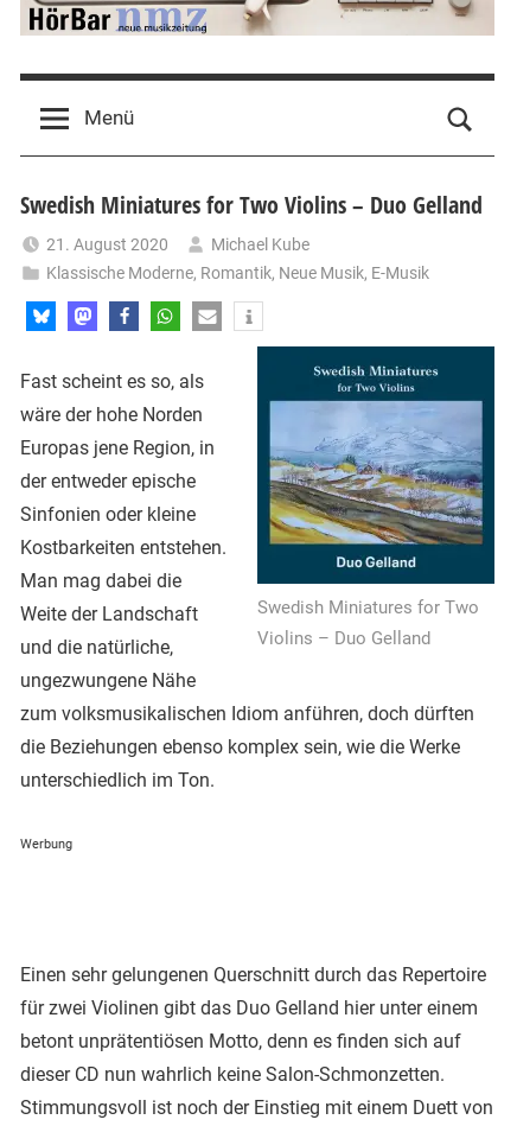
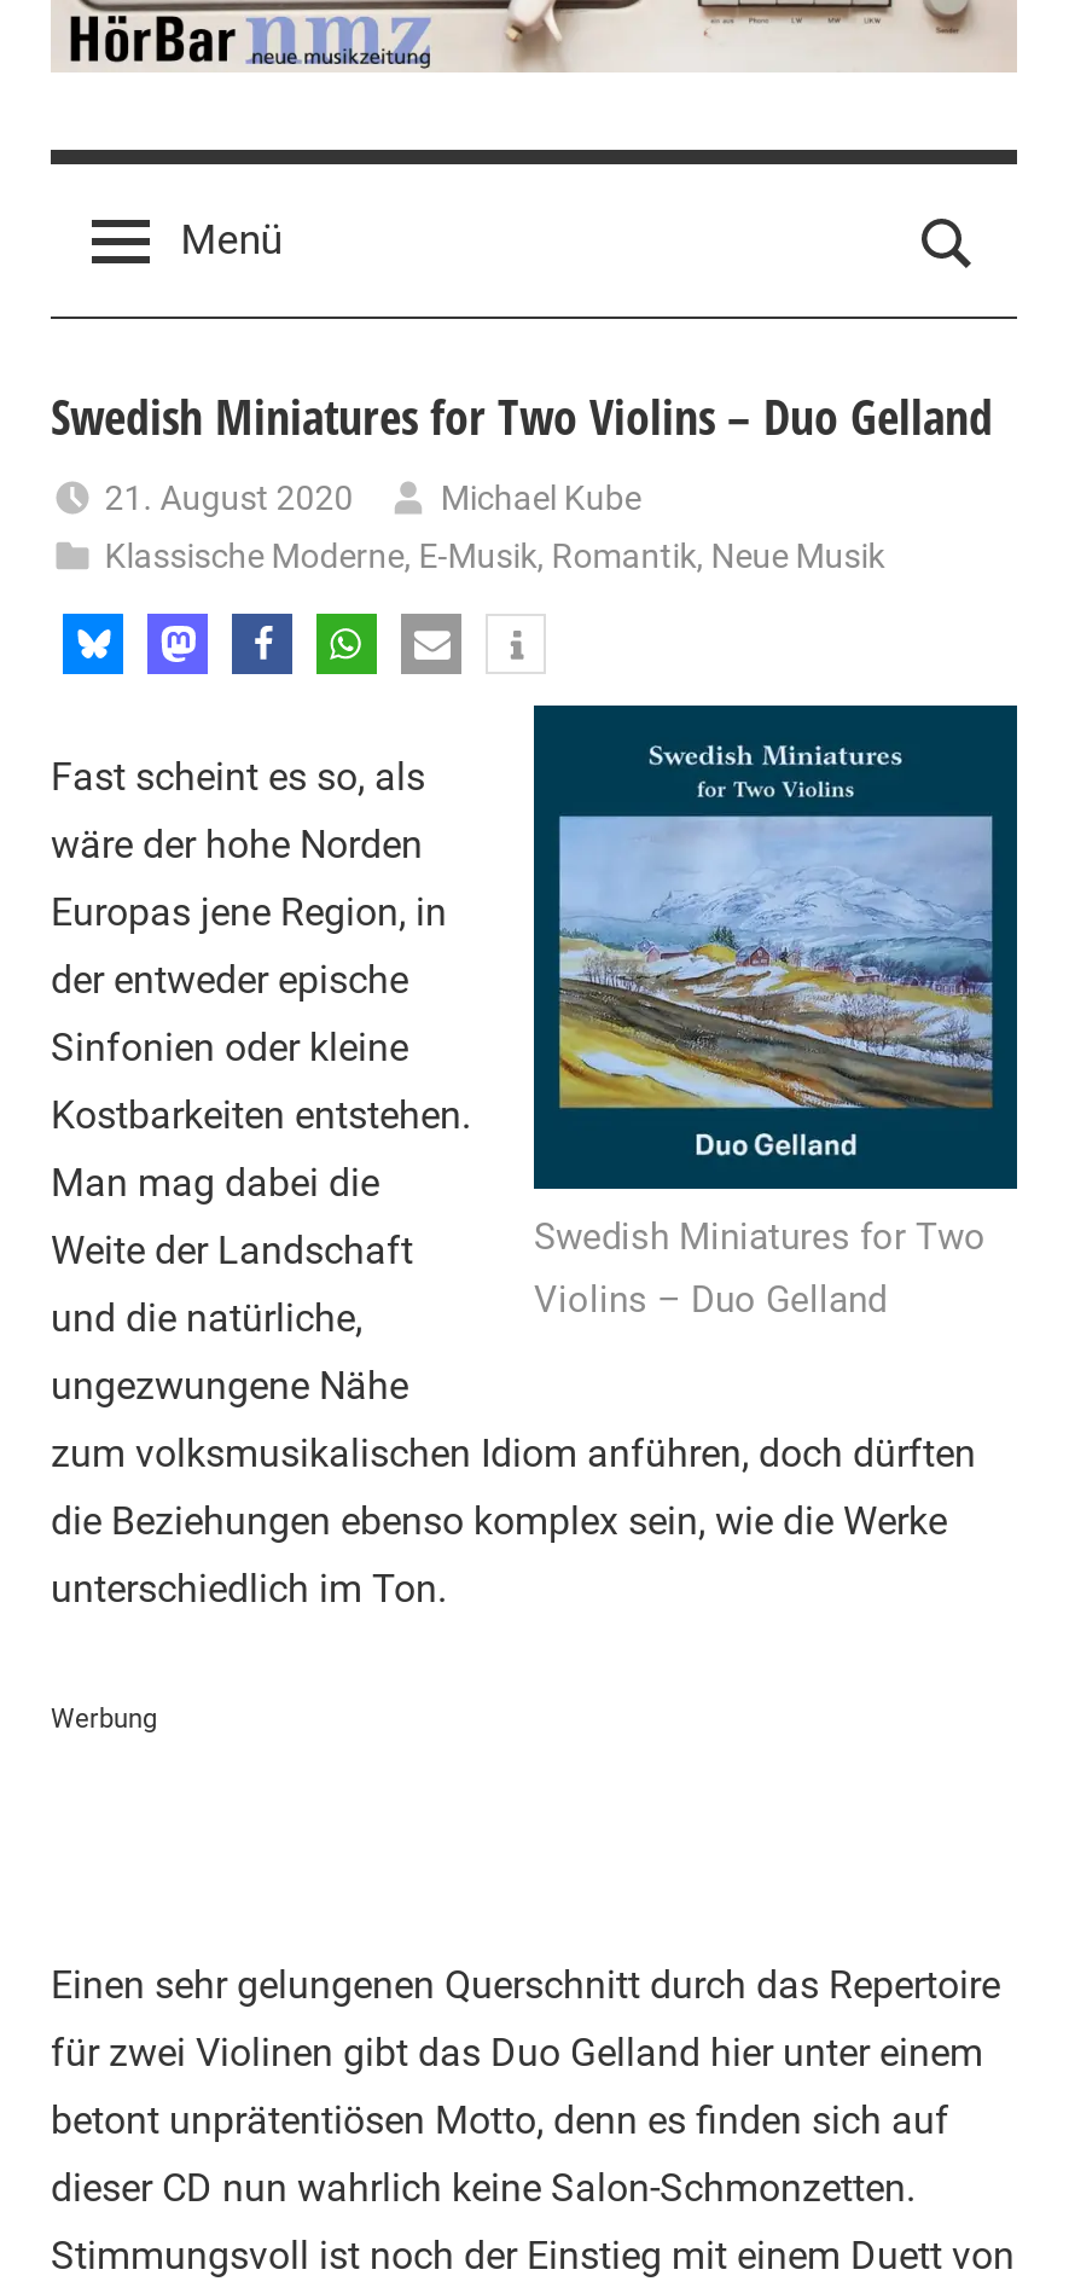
- Klassische Moderne, Romantik, Neue Musik, E-Musik
+ Klassische Moderne, E-Musik, Romantik, Neue Musik
